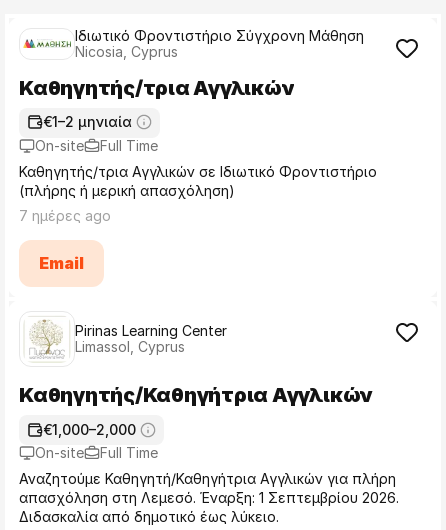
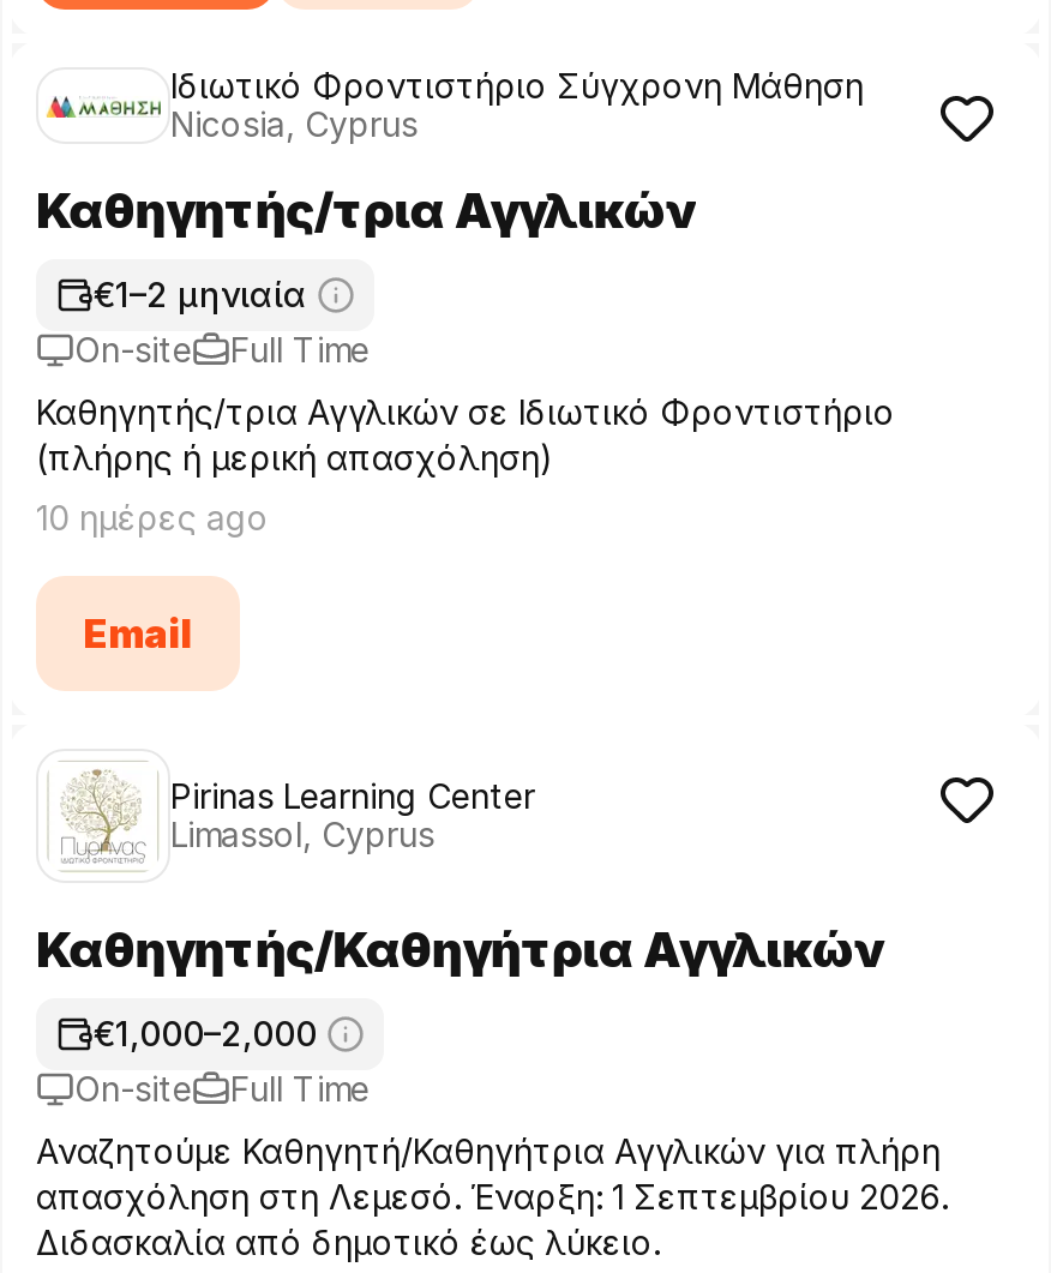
- 7 ημέρες ago
+ 10 ημέρες ago
